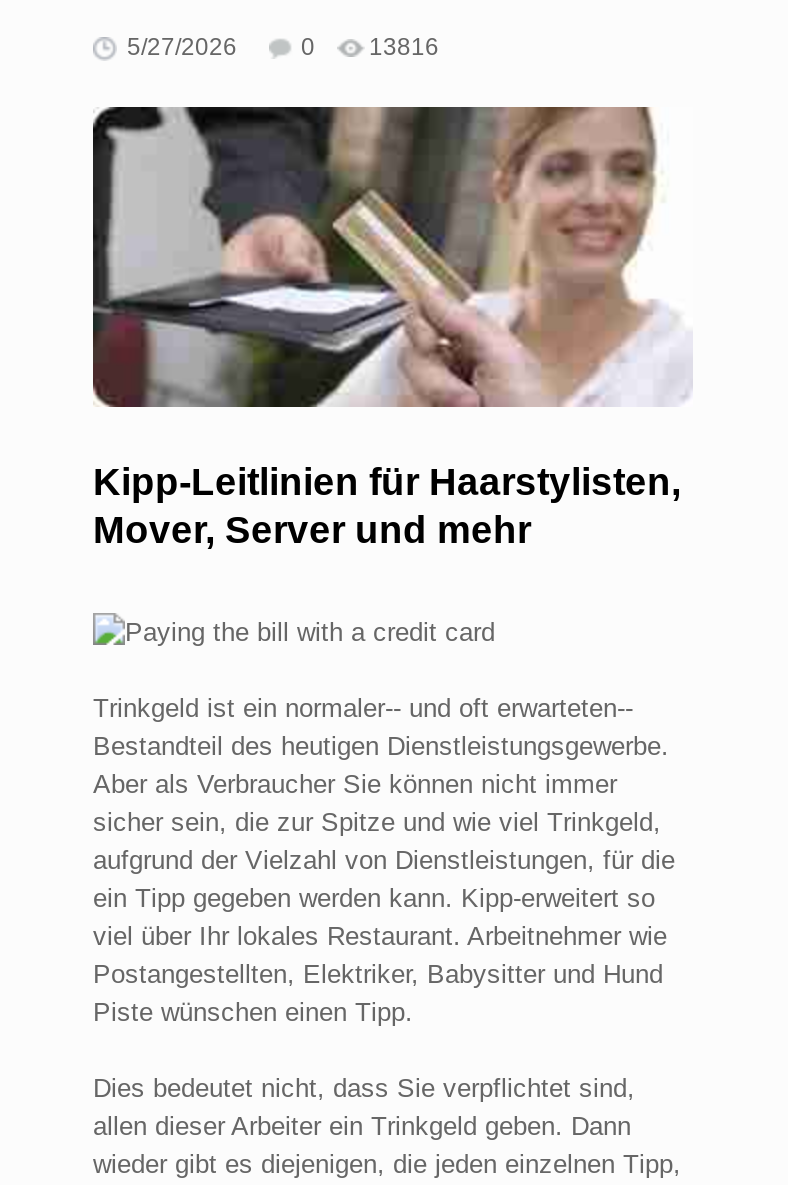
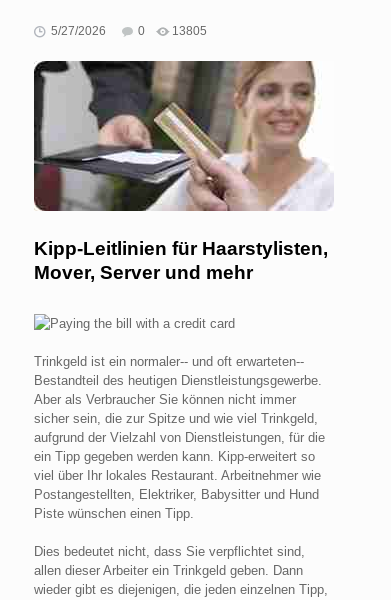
- 0 13816
+ 0 13805
